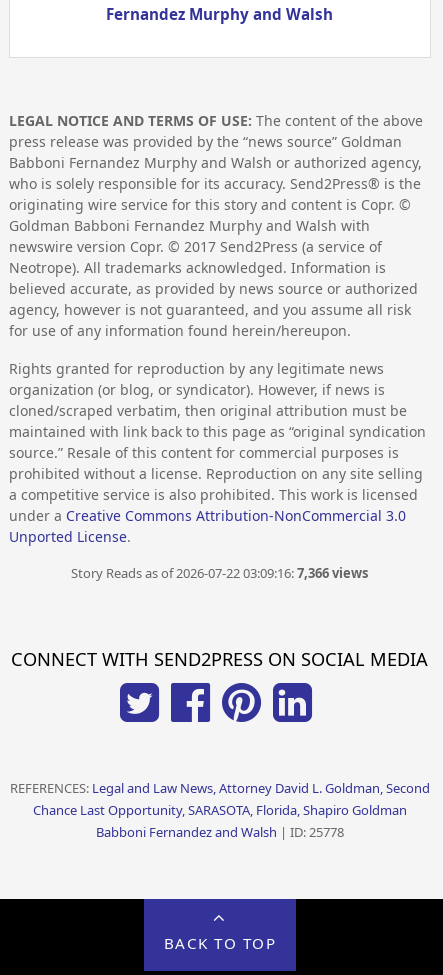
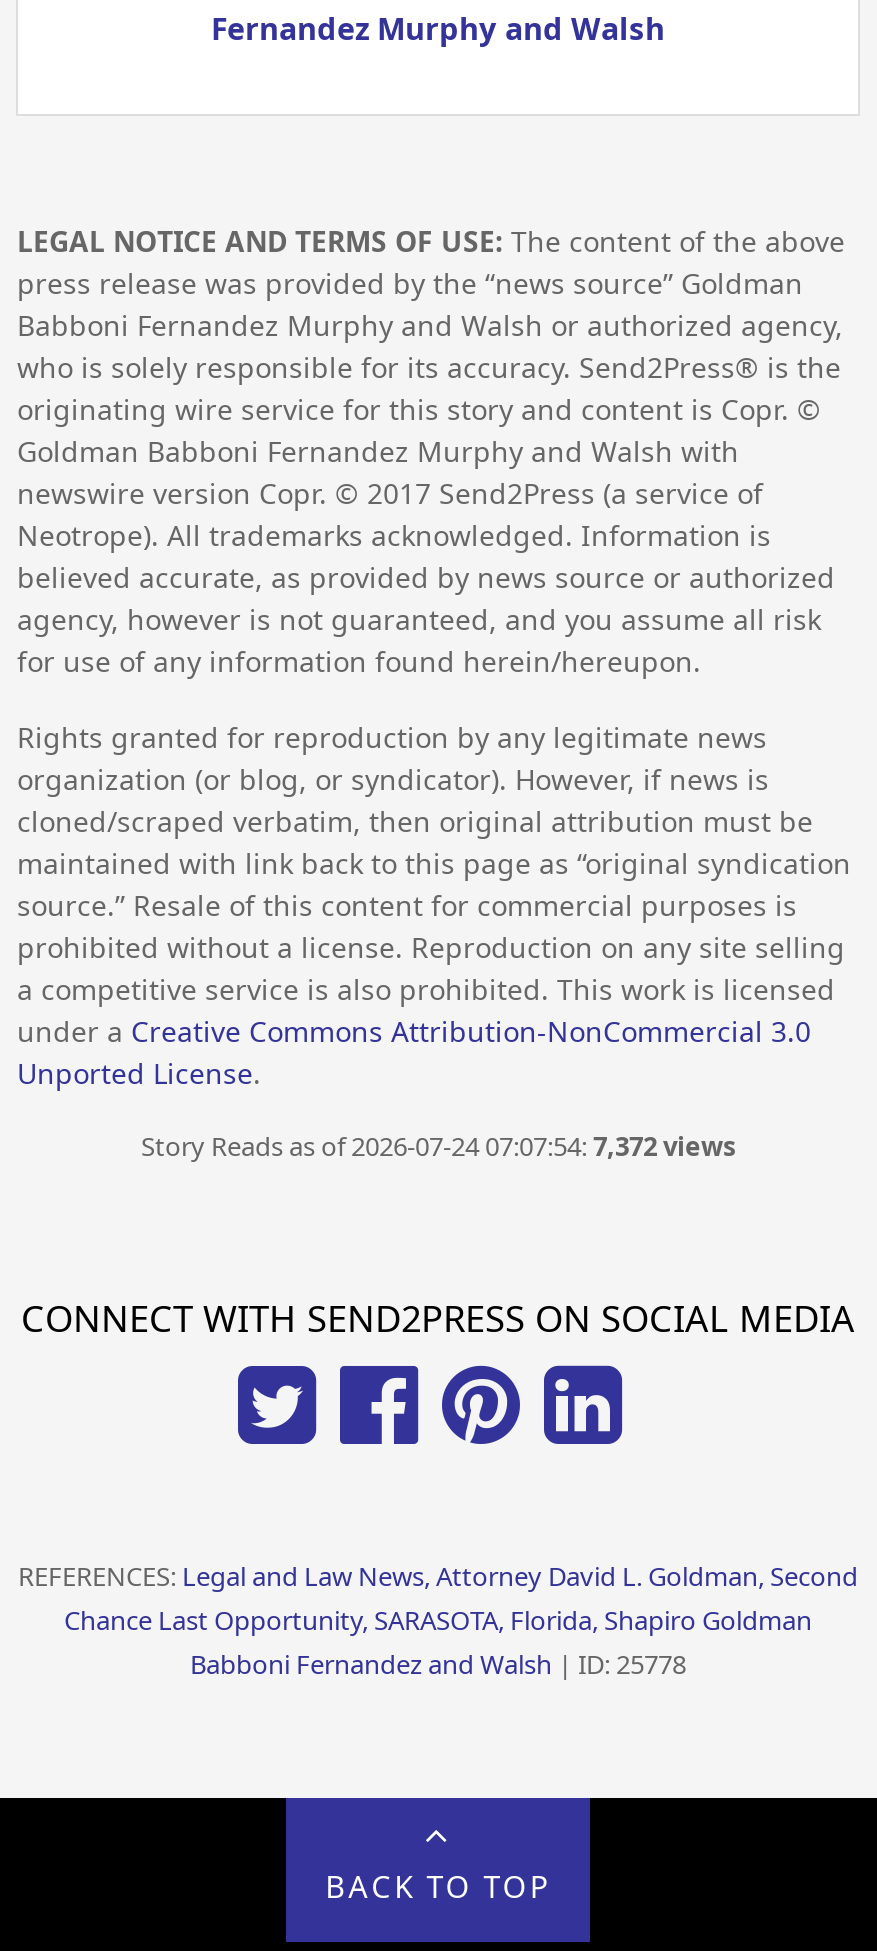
- Story Reads as of 2026-07-22 03:09:16: 7,366 views
+ Story Reads as of 2026-07-24 07:07:54: 7,372 views
